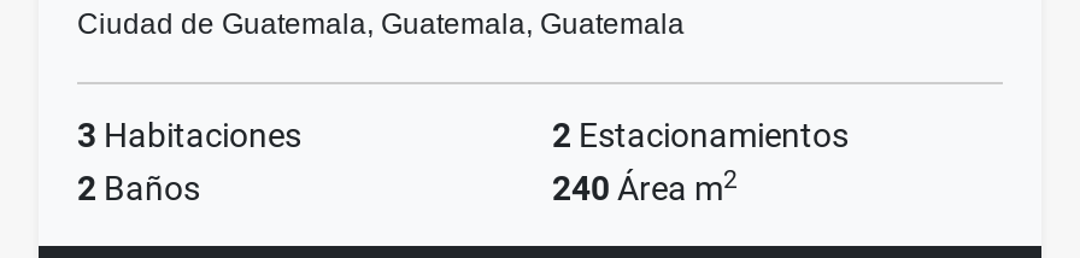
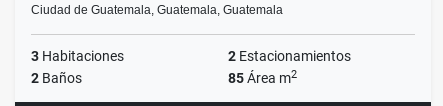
- 240 Área m2
+ 85 Área m2
